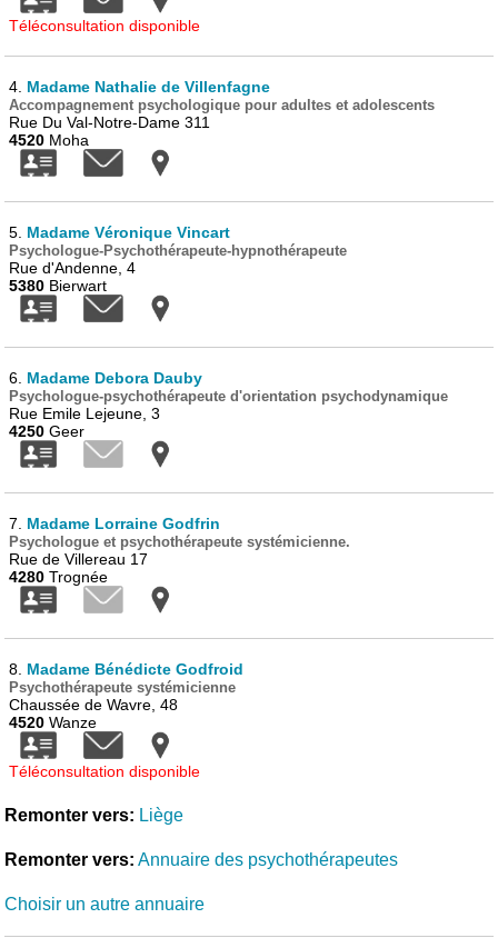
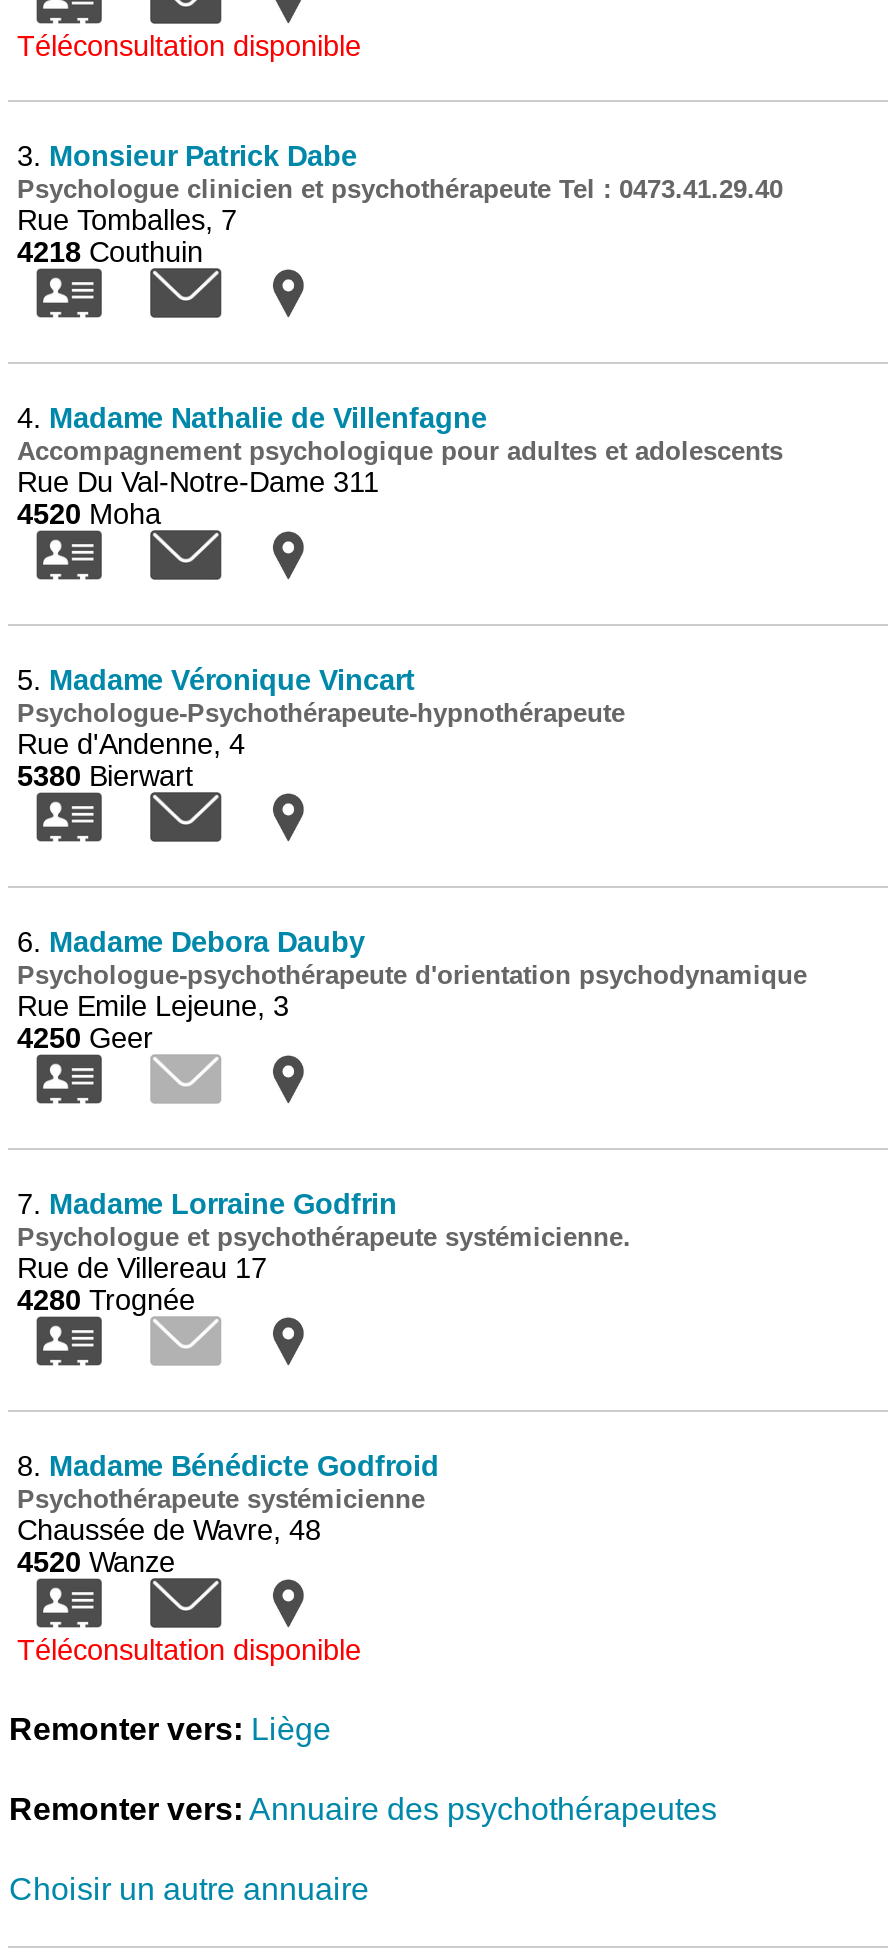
+ 3. Monsieur Patrick Dabe
+ Psychologue clinicien et psychothérapeute Tel : 0473.41.29.40
+ Rue Tomballes, 7
+ 4218 Couthuin
